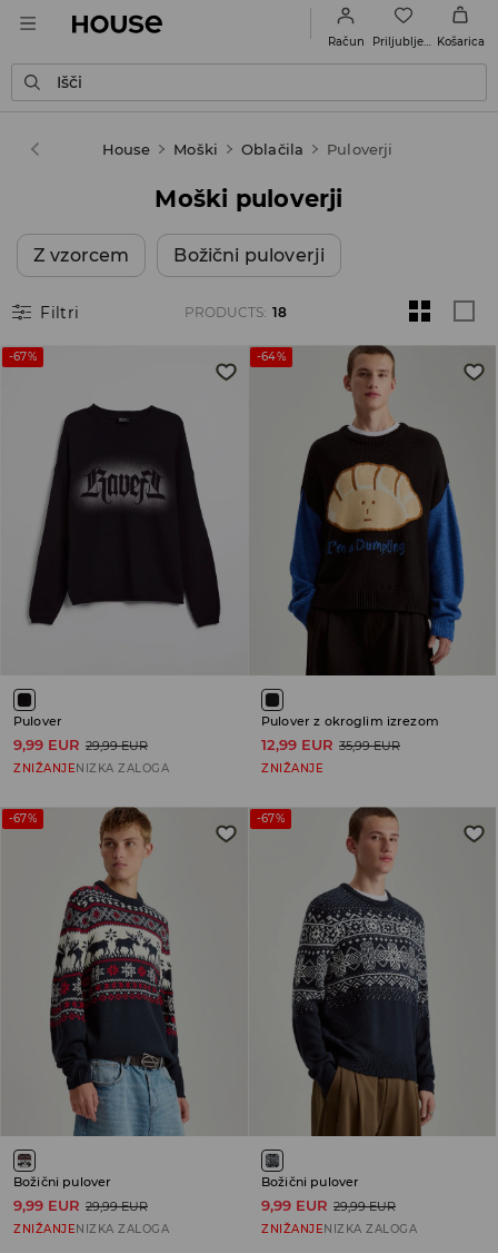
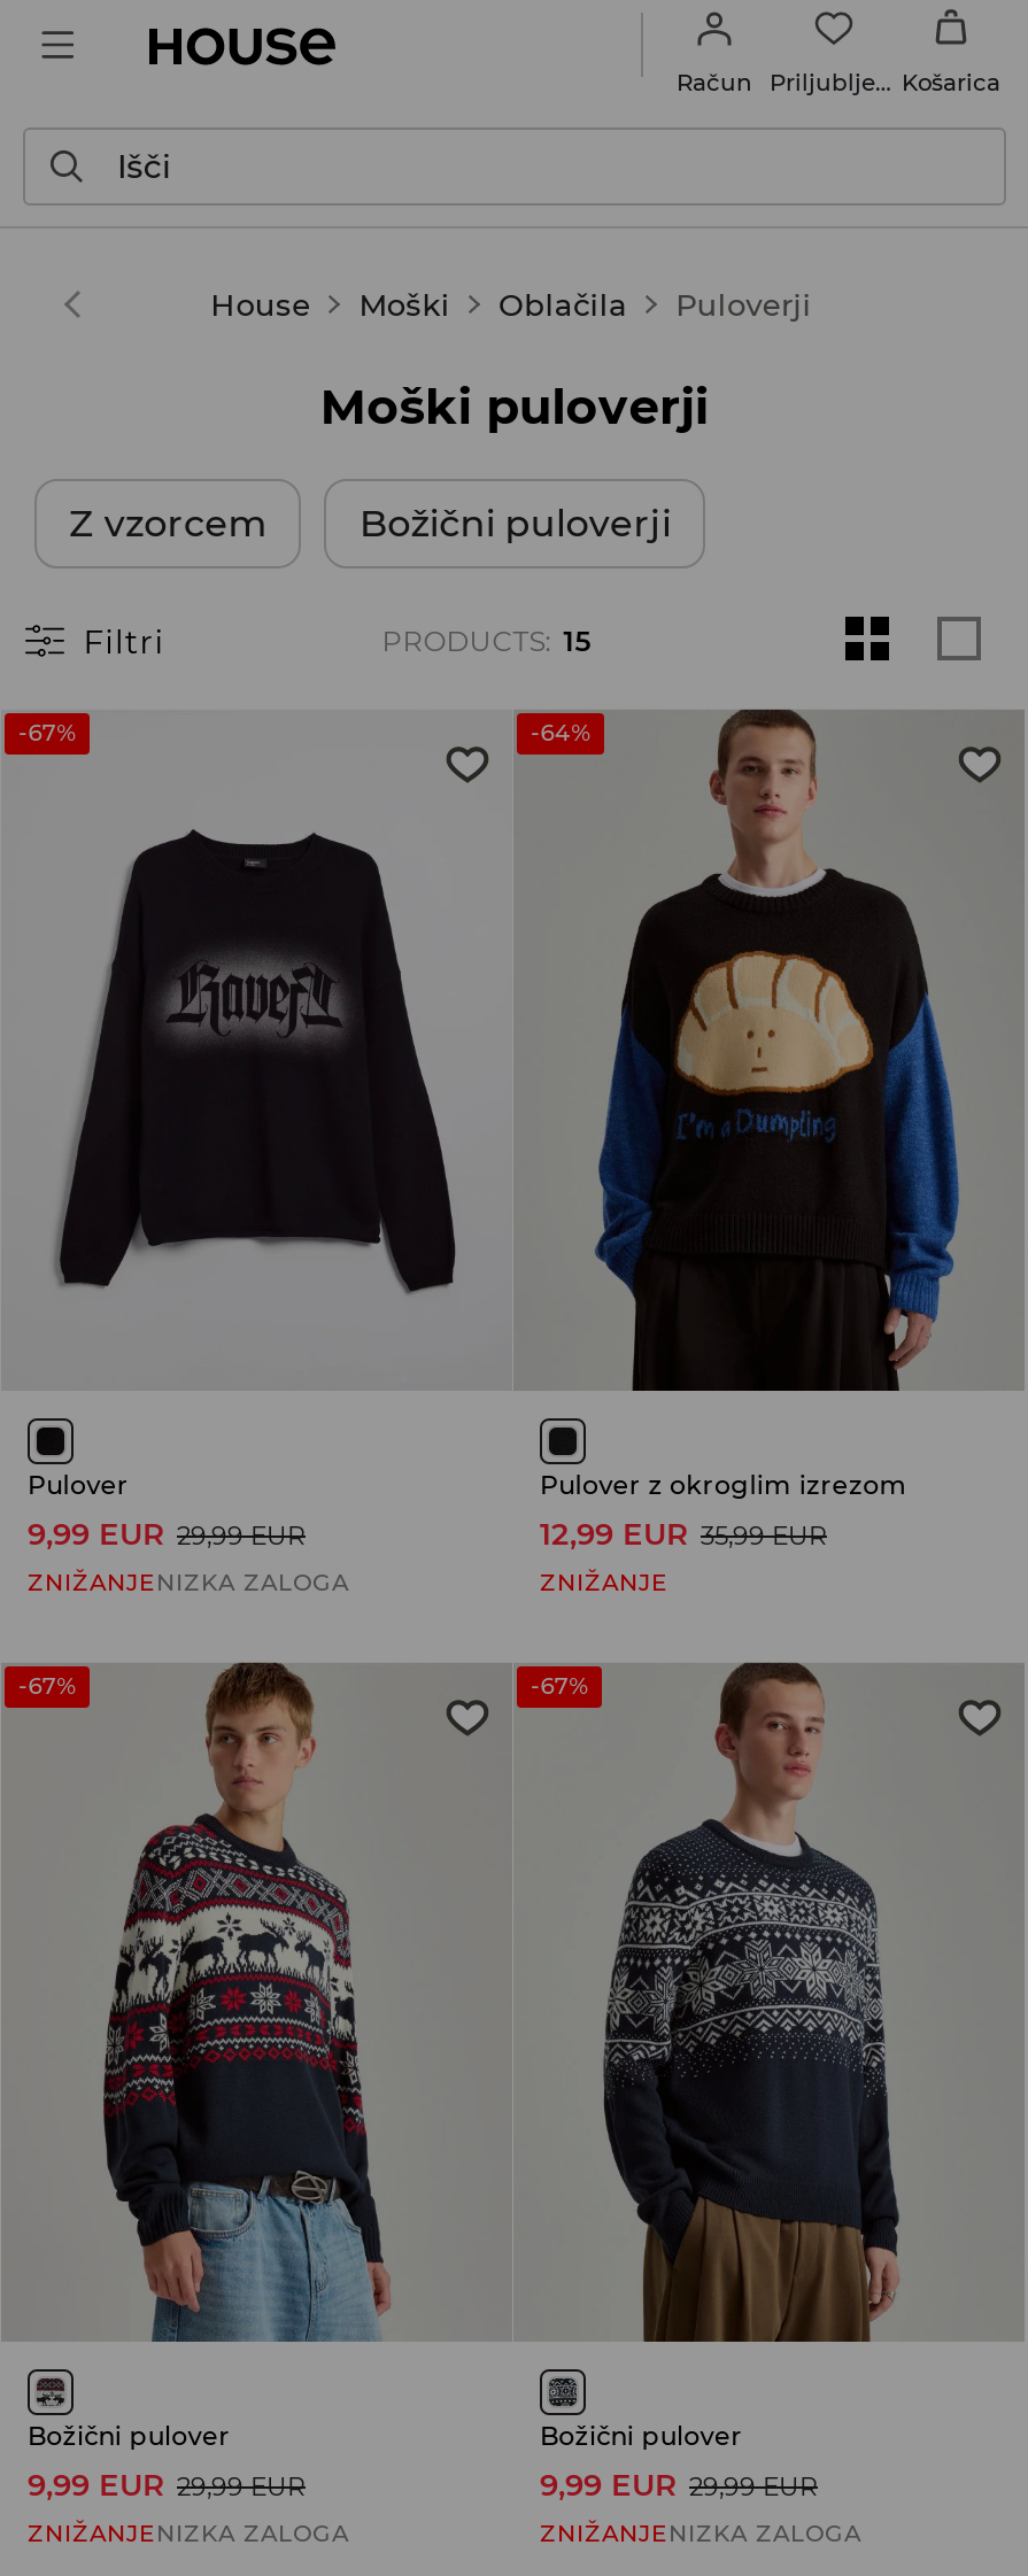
- PRODUCTS: 18
+ PRODUCTS: 15
